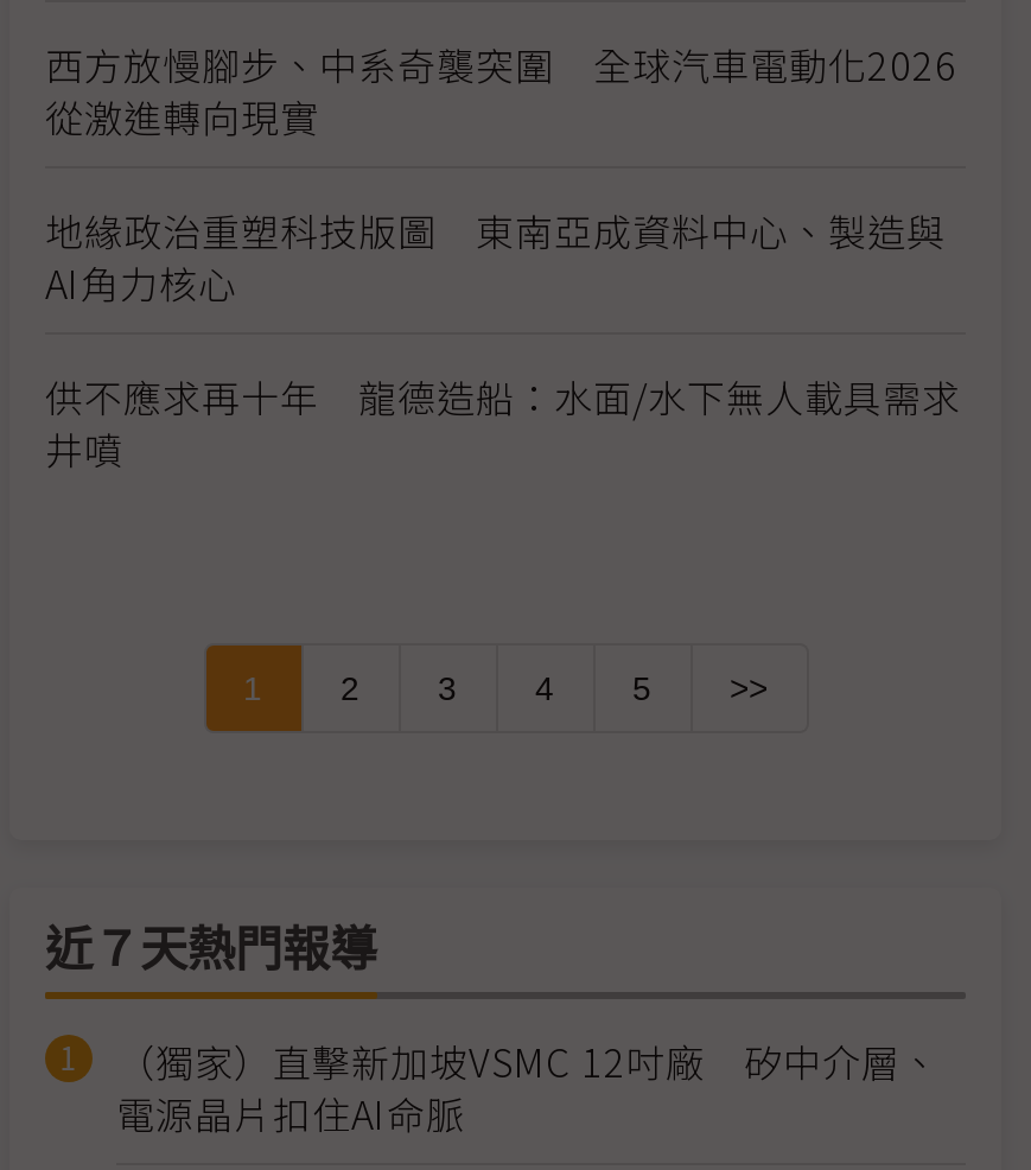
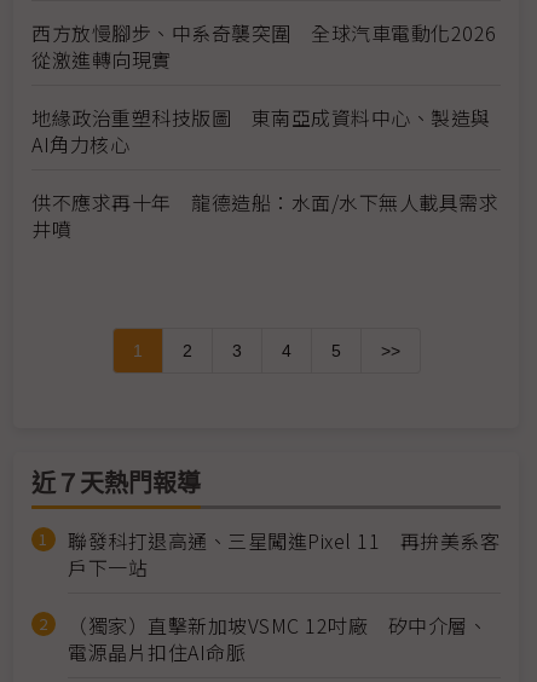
+ 聯發科打退高通、三星闖進Pixel 11 再拚美系客
+ 戶下一站
